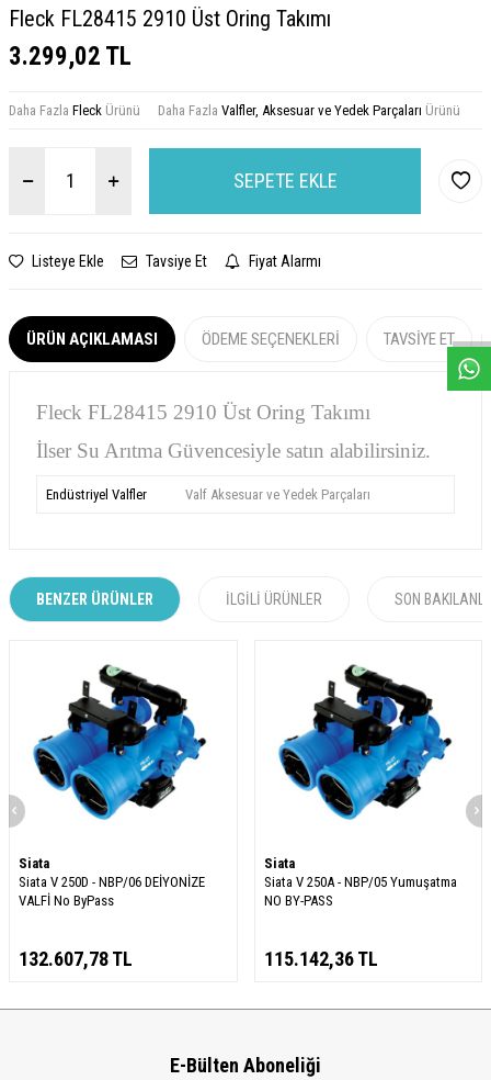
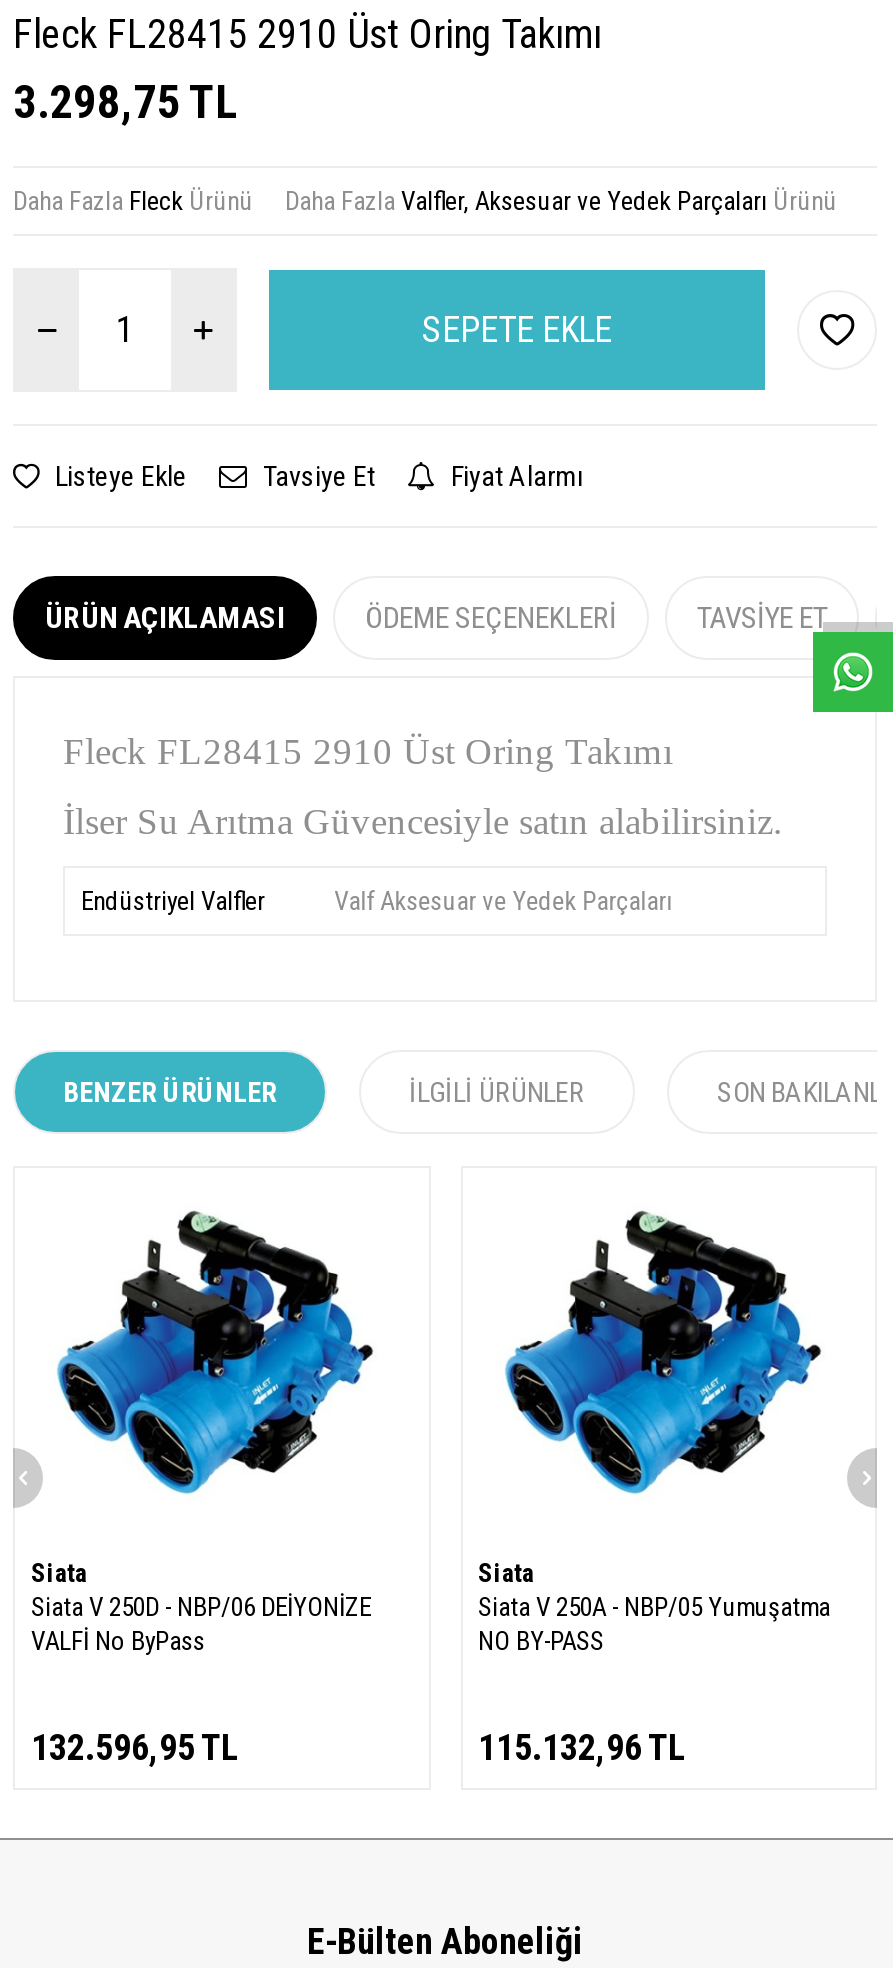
- 3.299,02 TL
+ 3.298,75 TL

- 132.607,78 TL
+ 132.596,95 TL

- 115.142,36 TL
+ 115.132,96 TL
